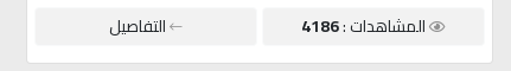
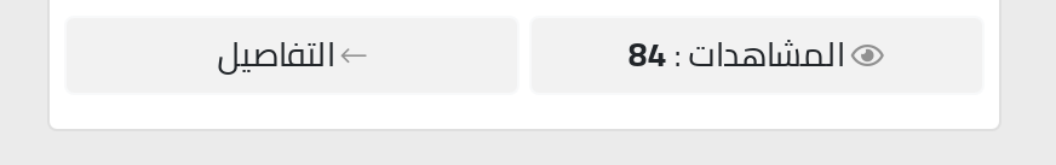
- المشاهدات :4186
+ المشاهدات :84
